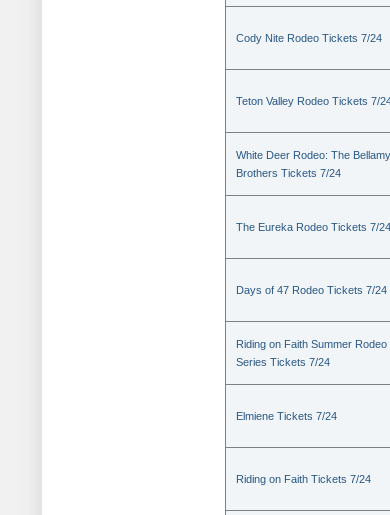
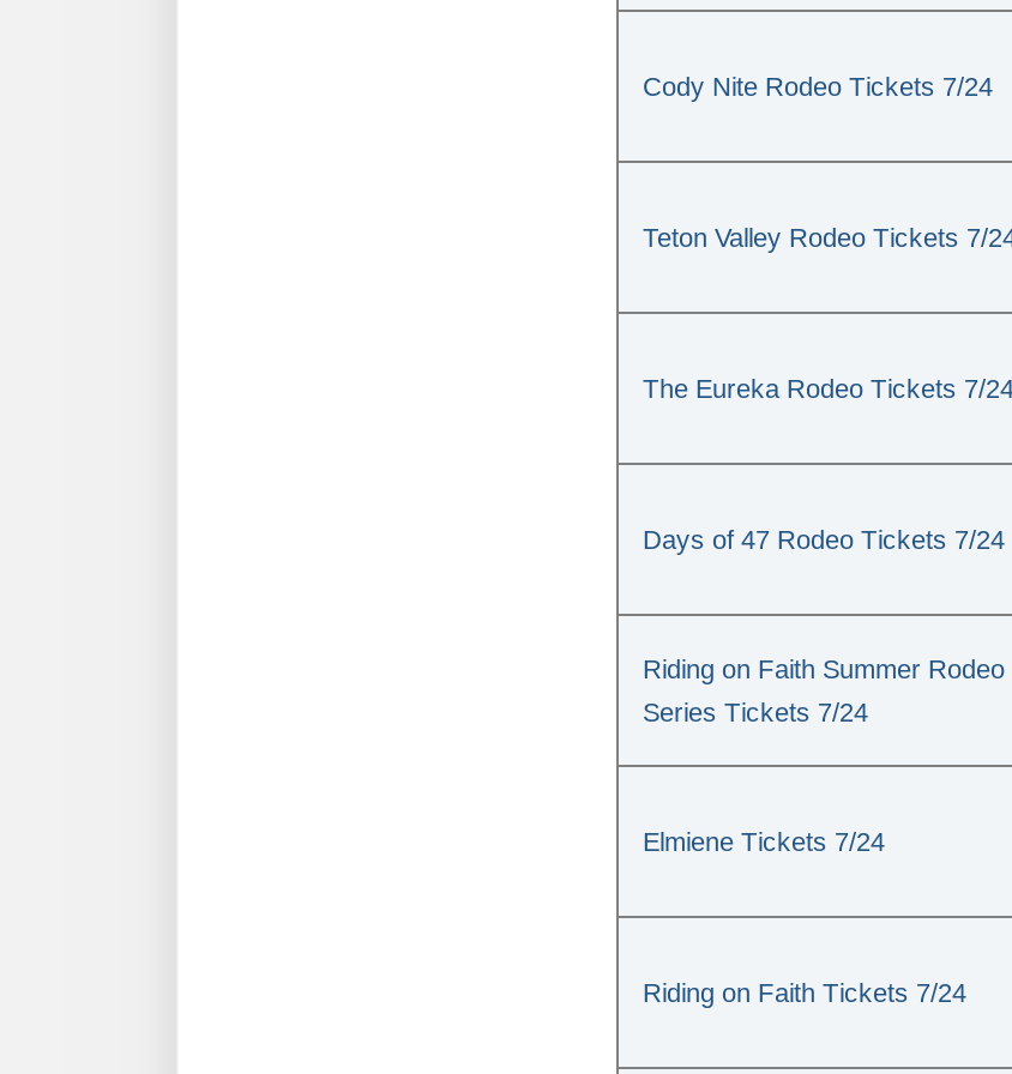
- White Deer Rodeo: The Bellamy
- Brothers Tickets 7/24
